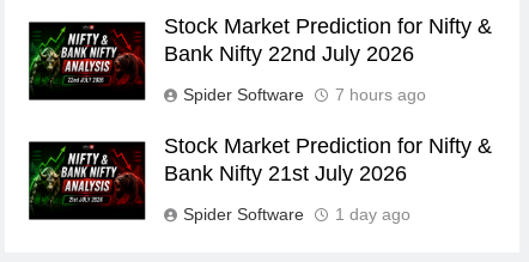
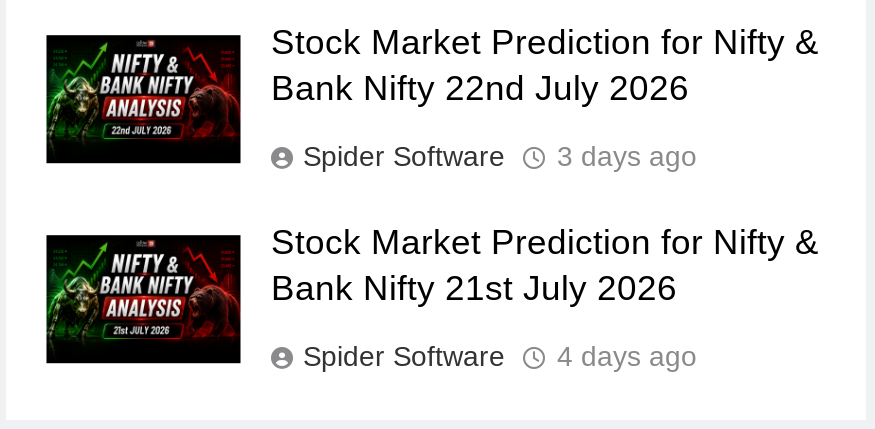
- Spider Software 7 hours ago
+ Spider Software 3 days ago

- Spider Software 1 day ago
+ Spider Software 4 days ago
